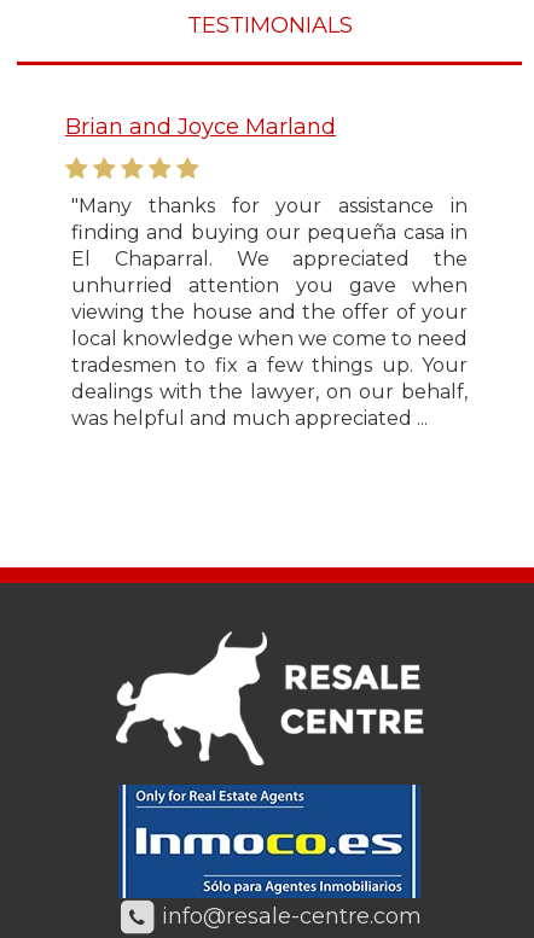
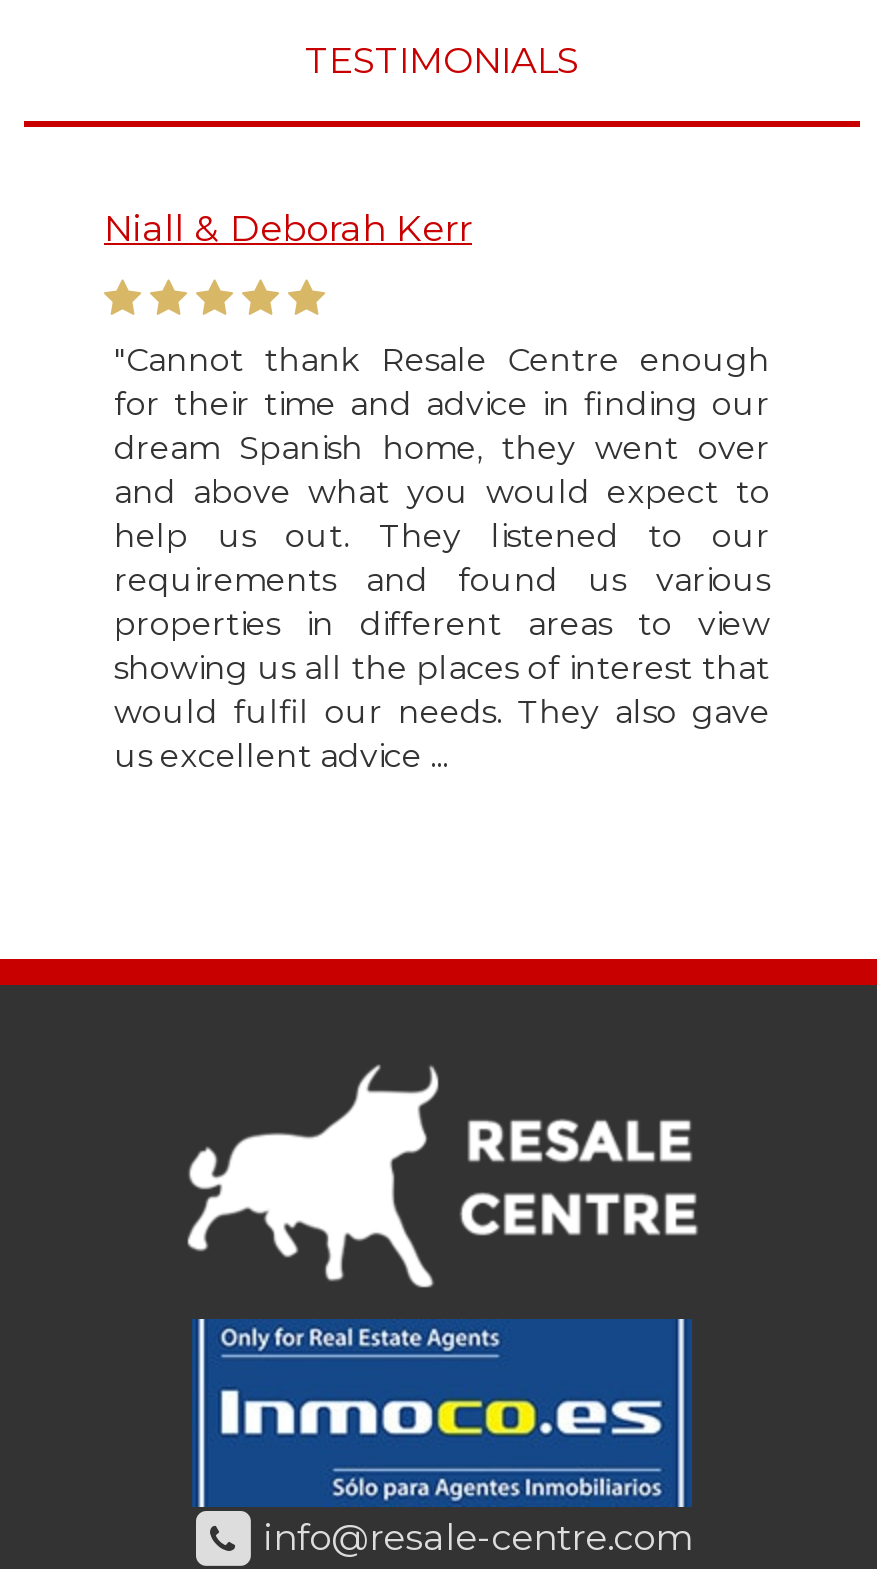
- Brian and Joyce Marland
+ Niall & Deborah Kerr

- "Many thanks for your assistance in
- finding and buying our pequeña casa in
- El Chaparral. We appreciated the
- unhurried attention you gave when
- viewing the house and the offer of your
- local knowledge when we come to need
- tradesmen to fix a few things up. Your
- dealings with the lawyer, on our behalf,
- was helpful and much appreciated ...
+ "Cannot thank Resale Centre enough
+ for their time and advice in finding our
+ dream Spanish home, they went over
+ and above what you would expect to
+ help us out. They listened to our
+ requirements and found us various
+ properties in different areas to view
+ showing us all the places of interest that
+ would fulfil our needs. They also gave
+ us excellent advice ...
